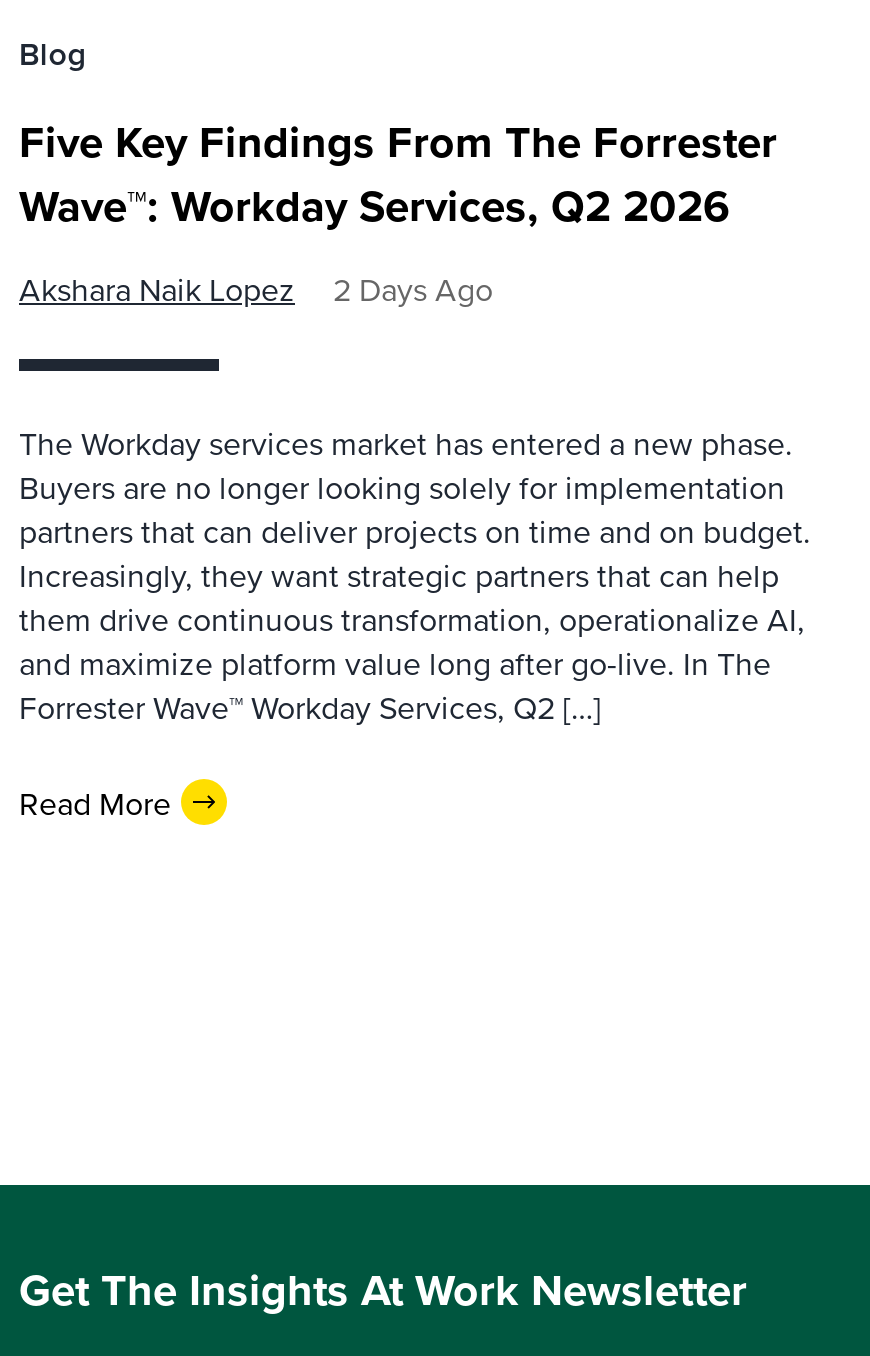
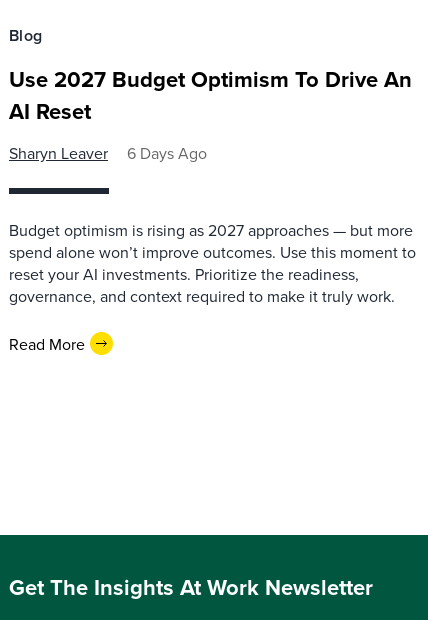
- Five Key Findings From The Forrester
- Wave™: Workday Services, Q2 2026
+ Use 2027 Budget Optimism To Drive An
+ AI Reset

- Akshara Naik Lopez
- 2 Days Ago
+ Sharyn Leaver
+ 6 Days Ago

- The Workday services market has entered a new phase.
- Buyers are no longer looking solely for implementation
- partners that can deliver projects on time and on budget.
- Increasingly, they want strategic partners that can help
- them drive continuous transformation, operationalize AI,
- and maximize platform value long after go-live. In The
- Forrester Wave™ Workday Services, Q2 […]
+ Budget optimism is rising as 2027 approaches — but more
+ spend alone won’t improve outcomes. Use this moment to
+ reset your AI investments. Prioritize the readiness,
+ governance, and context required to make it truly work.
